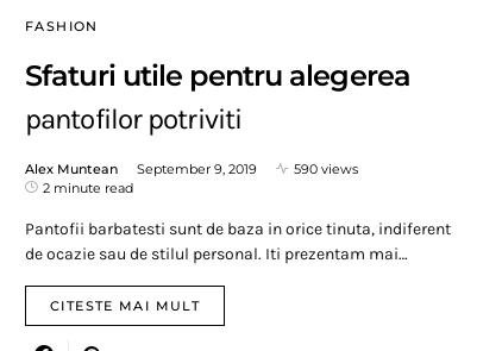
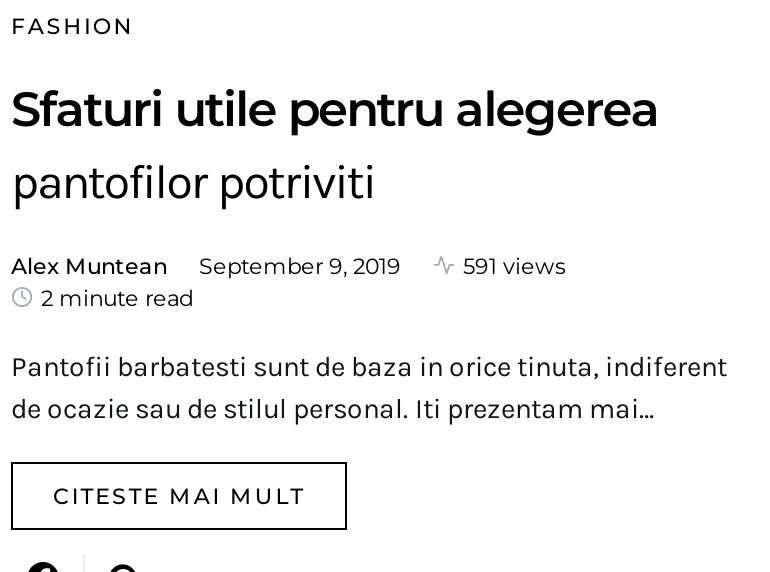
- 590 views
+ 591 views
